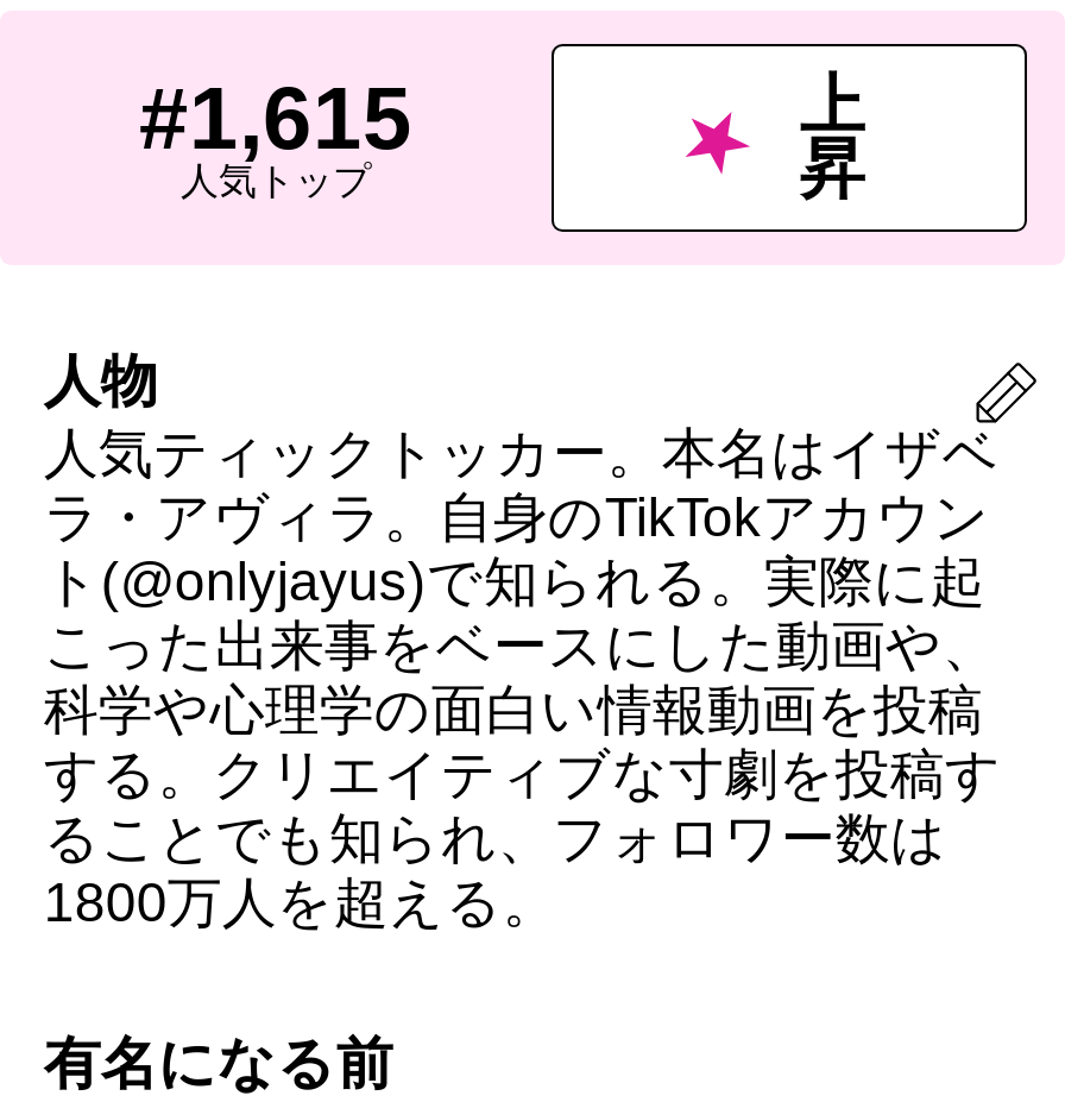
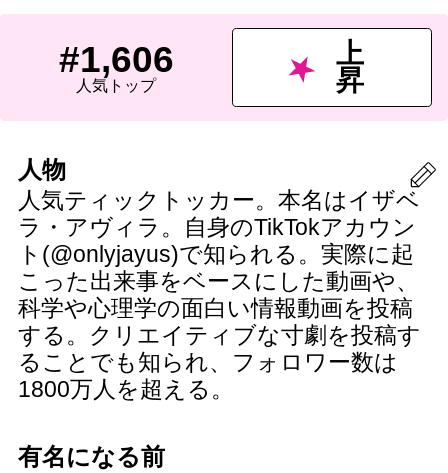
- #1,615
+ #1,606
